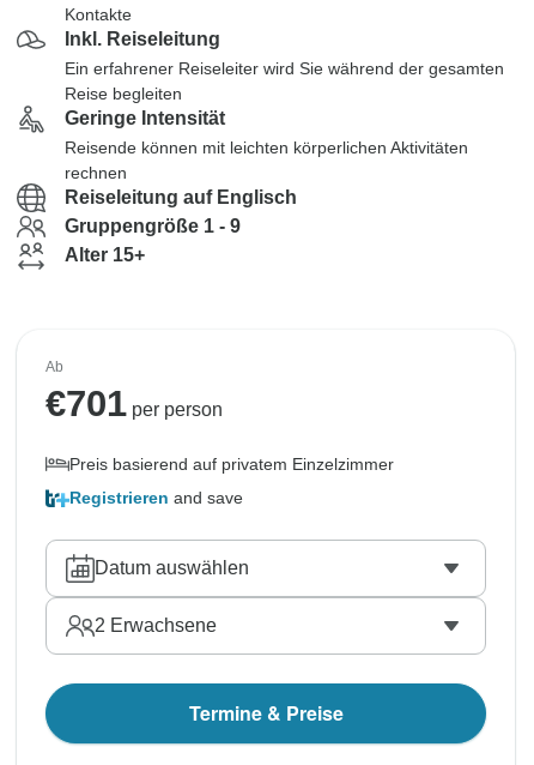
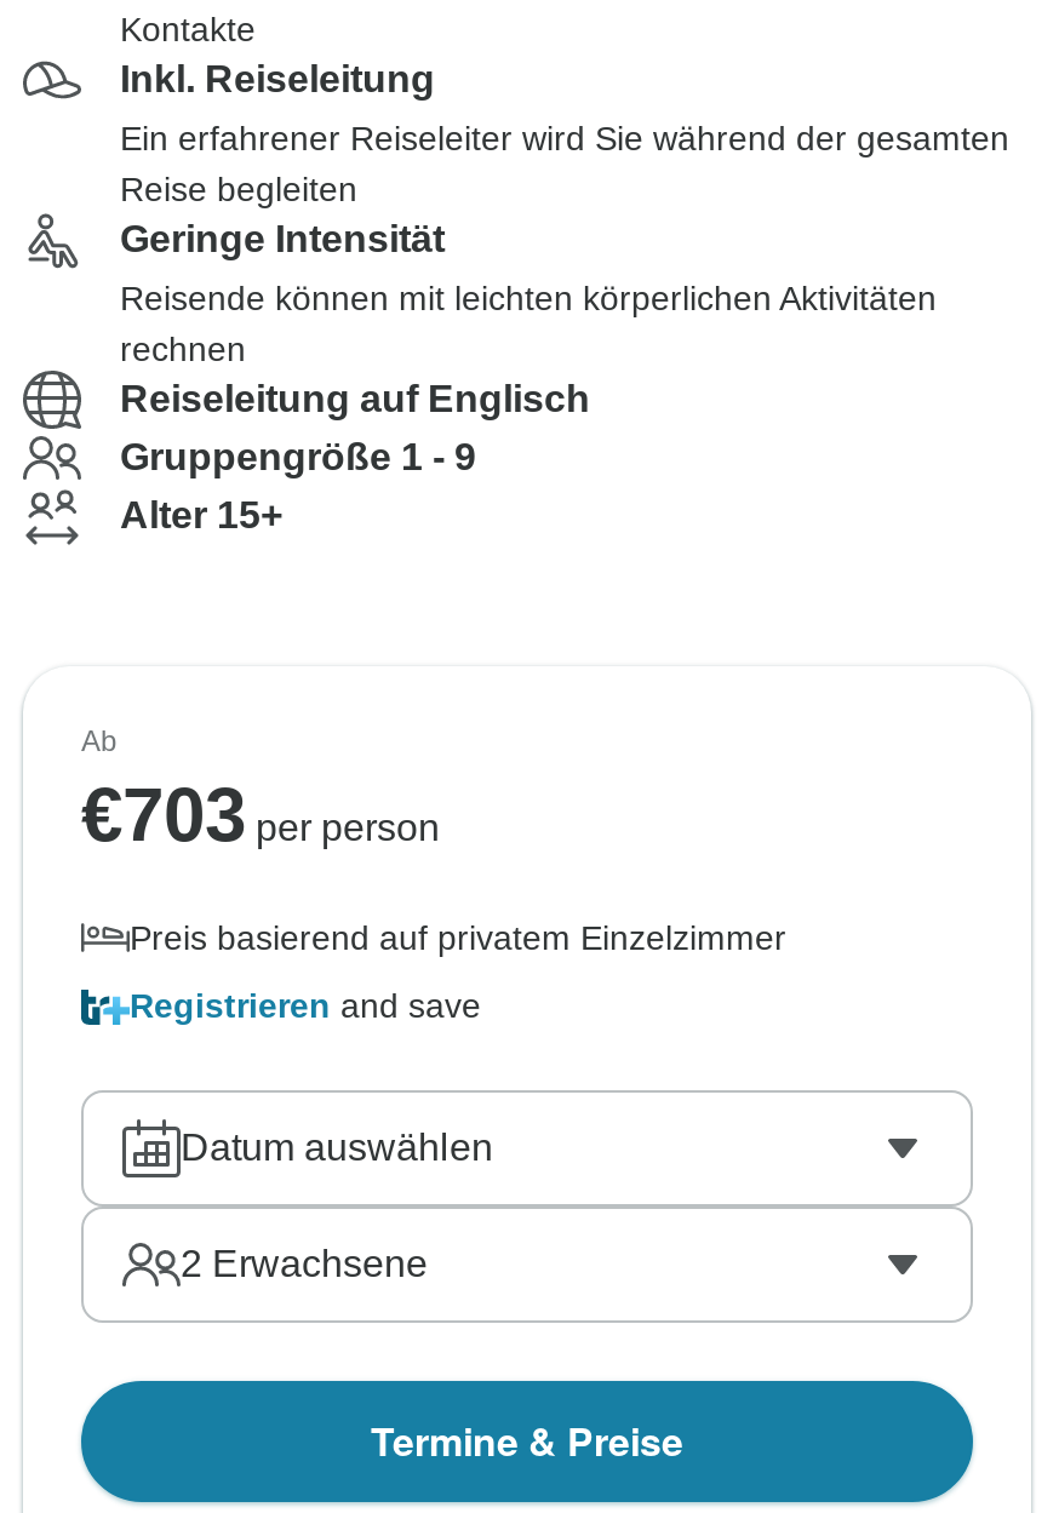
- €701 per person
+ €703 per person
